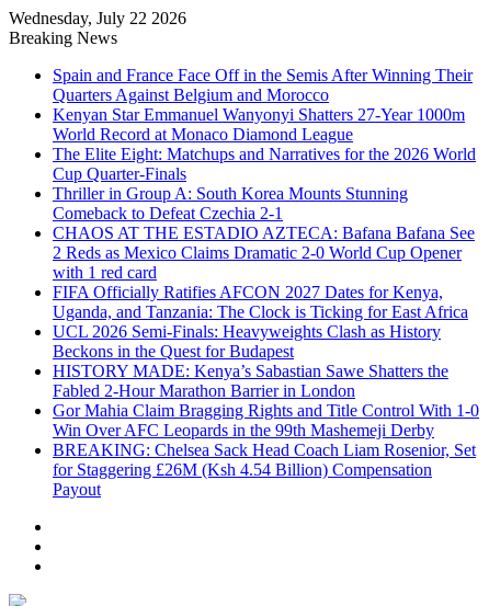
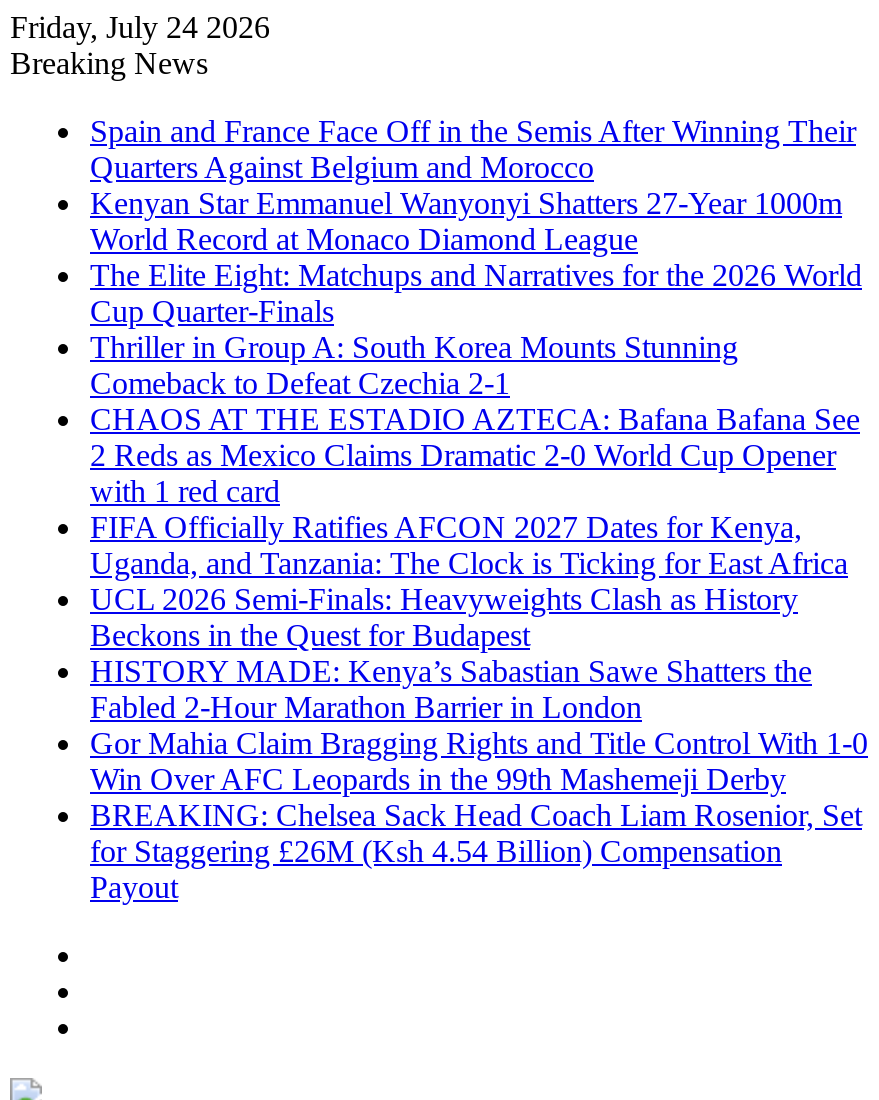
- Wednesday, July 22 2026
+ Friday, July 24 2026
